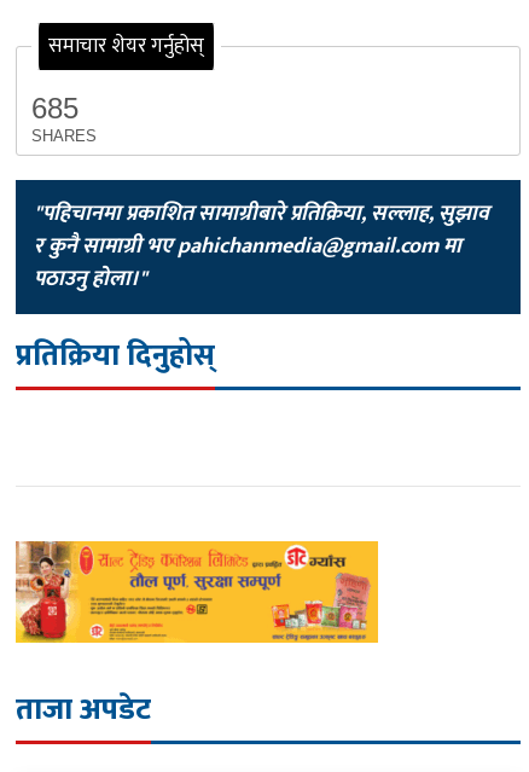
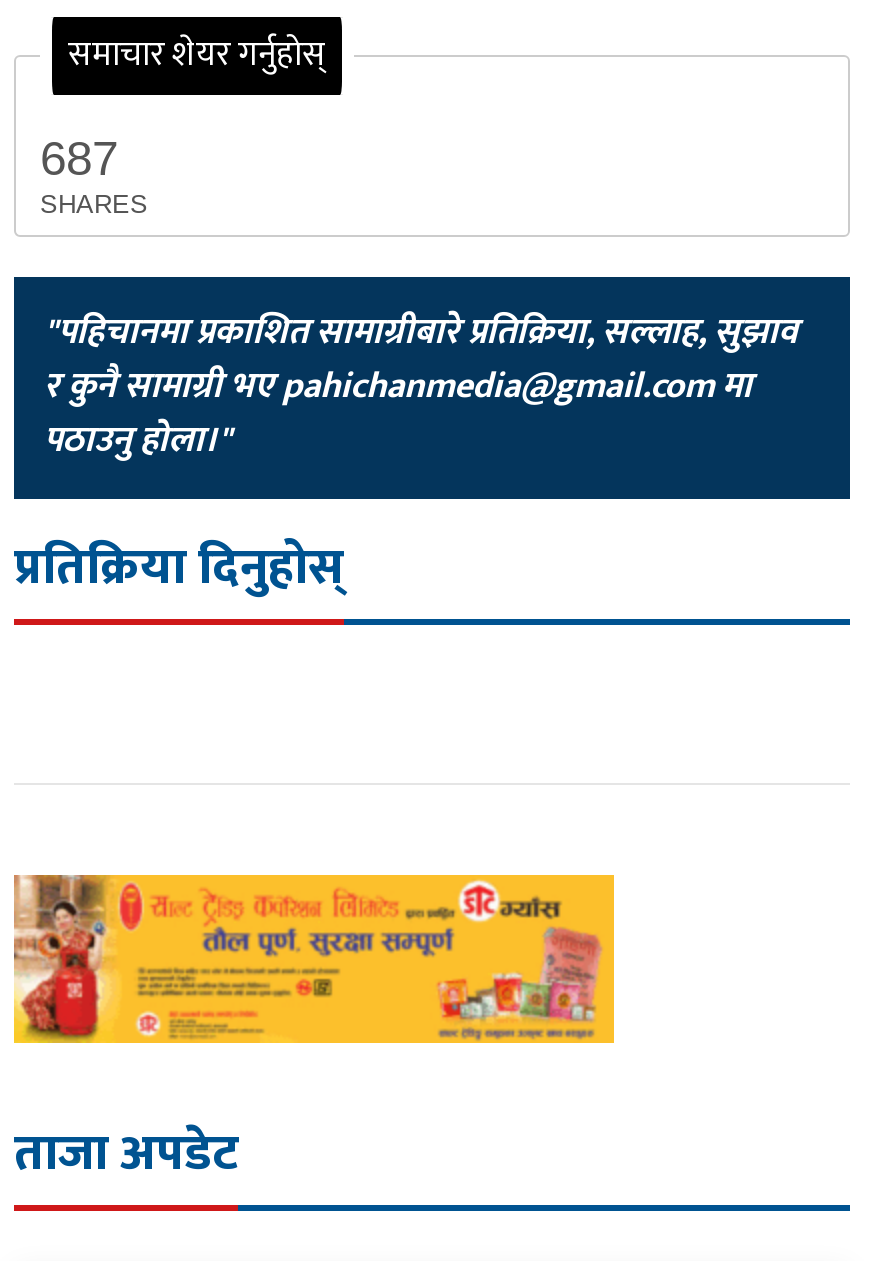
- 685
+ 687
